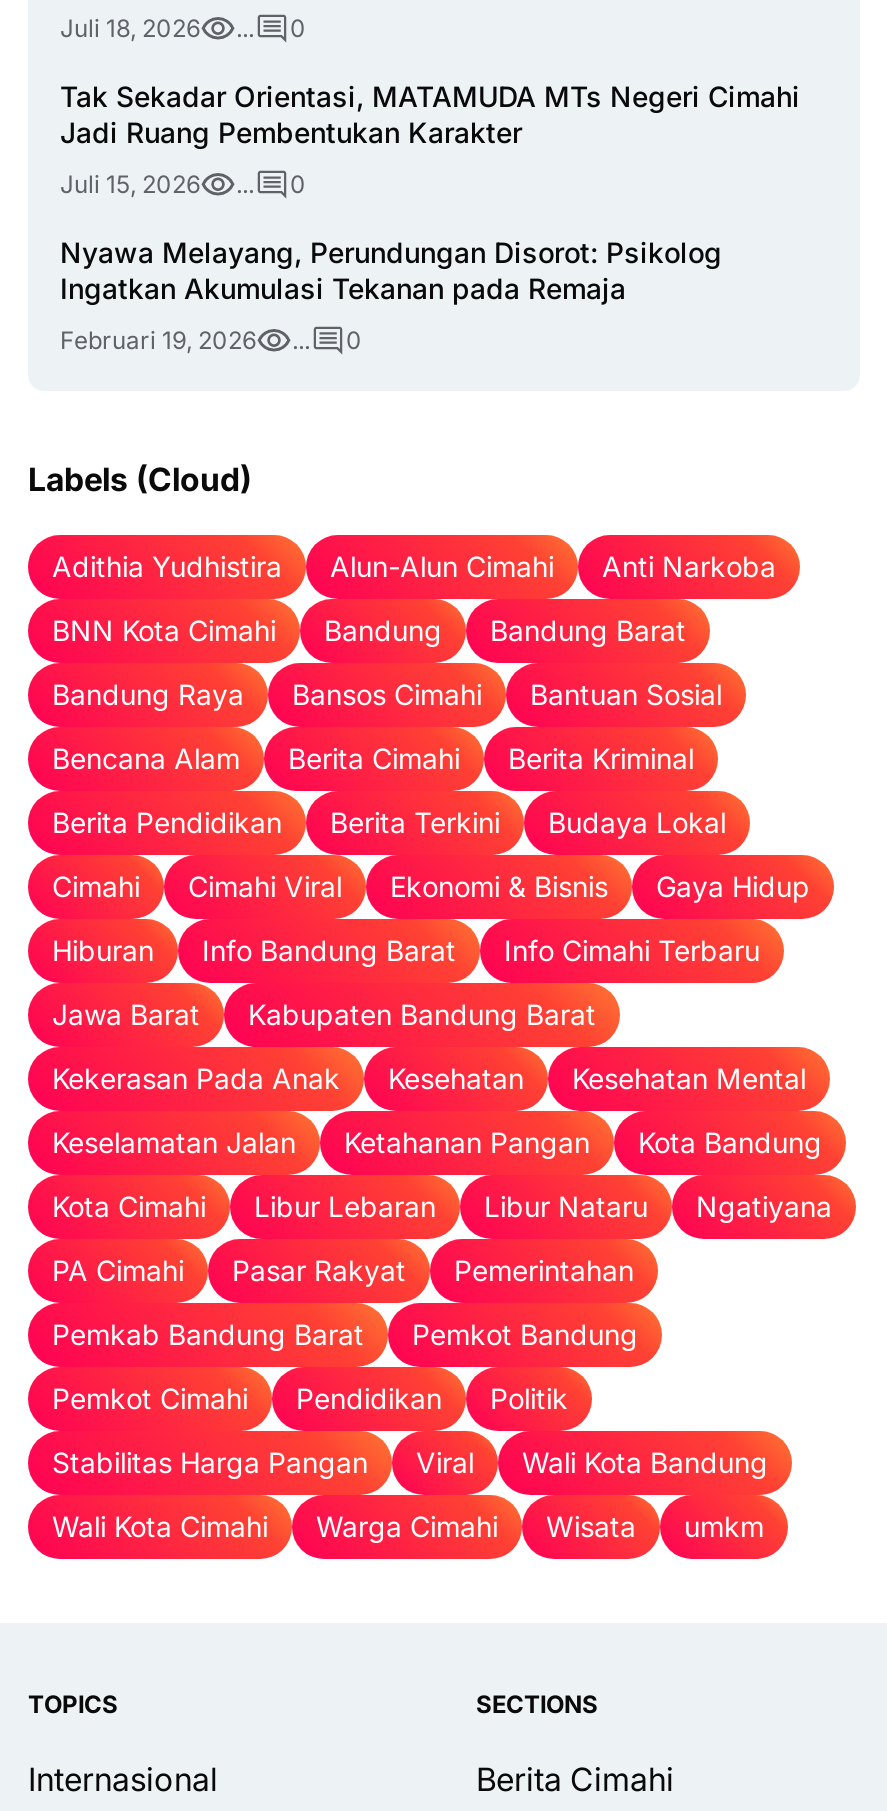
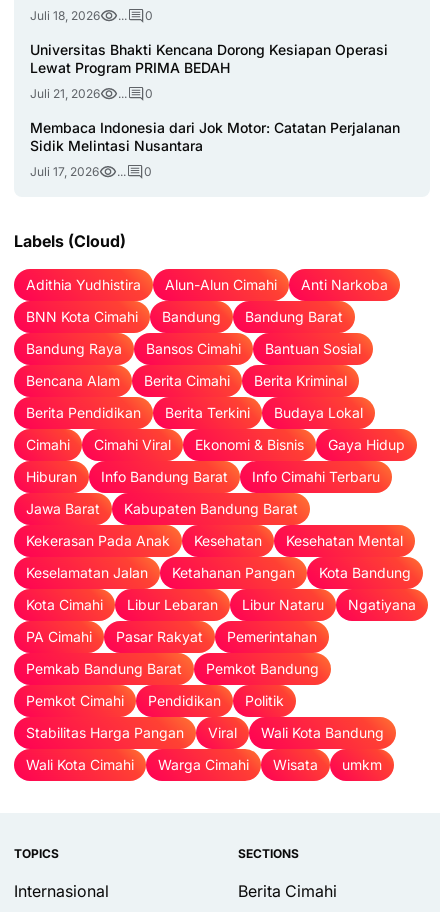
- Tak Sekadar Orientasi, MATAMUDA MTs Negeri Cimahi
- Jadi Ruang Pembentukan Karakter
+ Universitas Bhakti Kencana Dorong Kesiapan Operasi
+ Lewat Program PRIMA BEDAH

- Juli 15, 2026
+ Juli 21, 2026

- Nyawa Melayang, Perundungan Disorot: Psikolog
- Ingatkan Akumulasi Tekanan pada Remaja
+ Membaca Indonesia dari Jok Motor: Catatan Perjalanan
+ Sidik Melintasi Nusantara

- Februari 19, 2026
+ Juli 17, 2026
